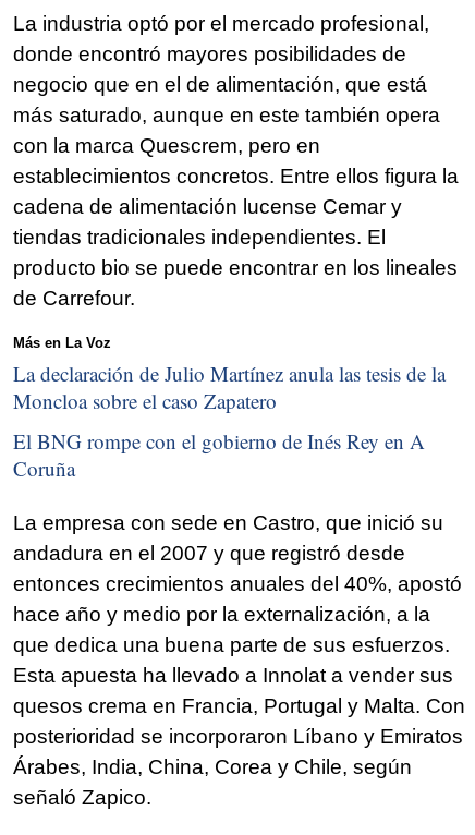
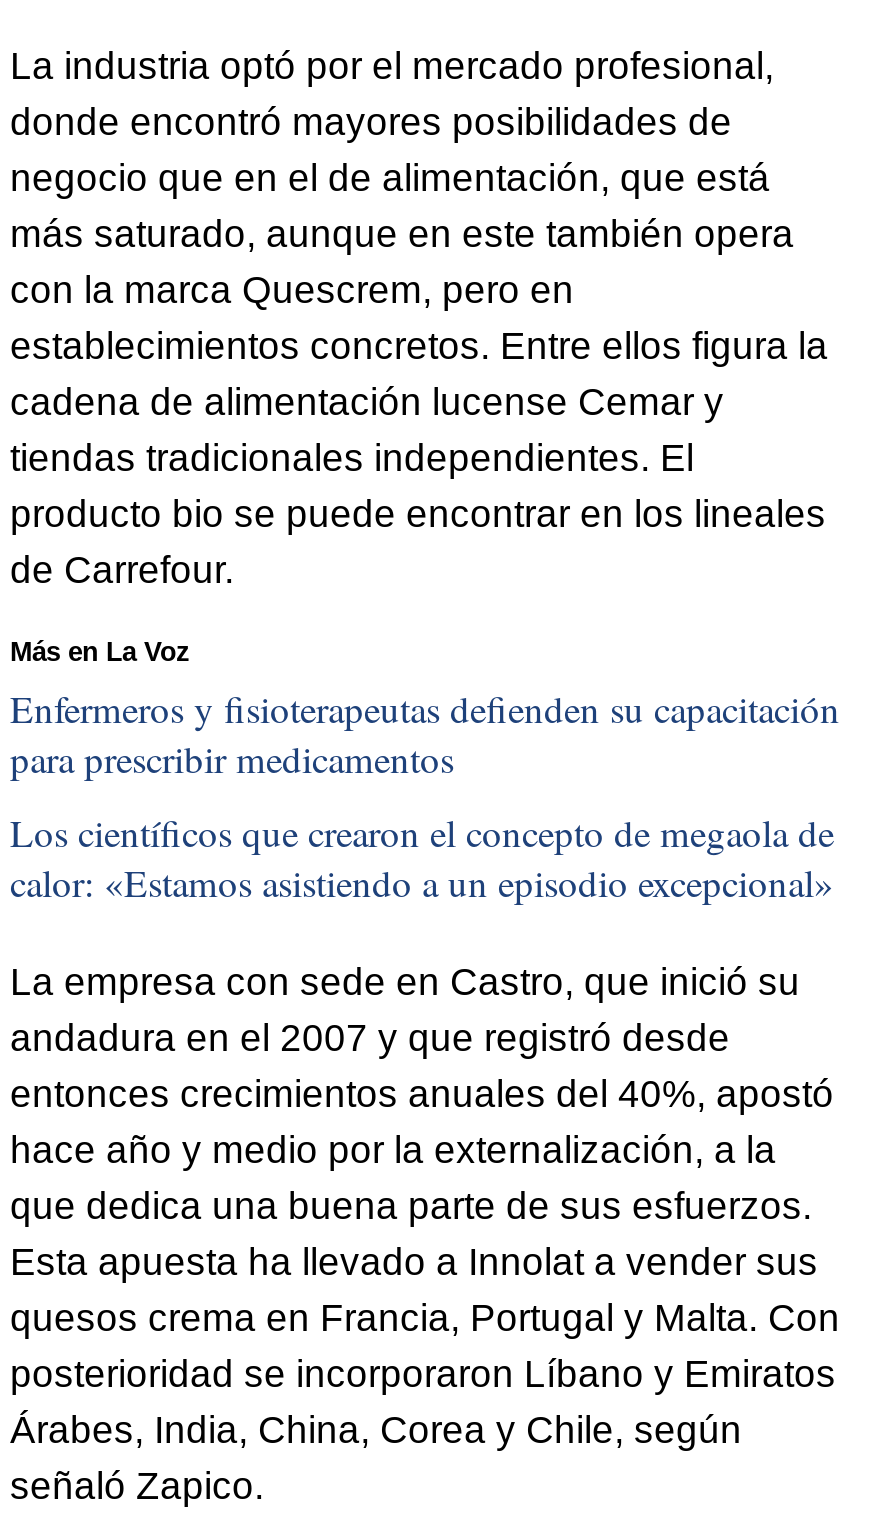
- La declaración de Julio Martínez anula las tesis de la
- Moncloa sobre el caso Zapatero
+ Enfermeros y fisioterapeutas defienden su capacitación
+ para prescribir medicamentos

- El BNG rompe con el gobierno de Inés Rey en A
- Coruña
+ Los científicos que crearon el concepto de megaola de
+ calor: «Estamos asistiendo a un episodio excepcional»
